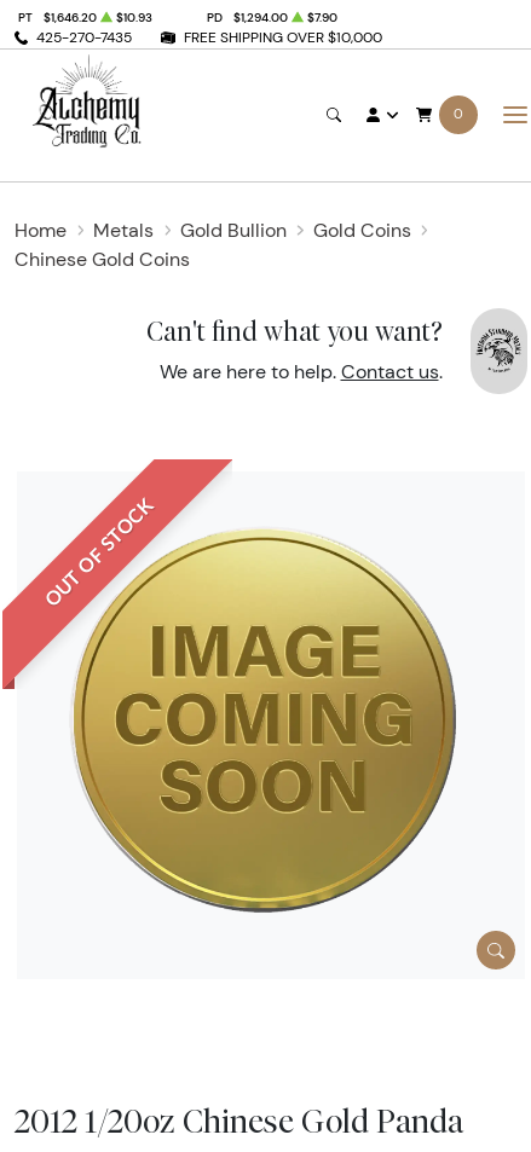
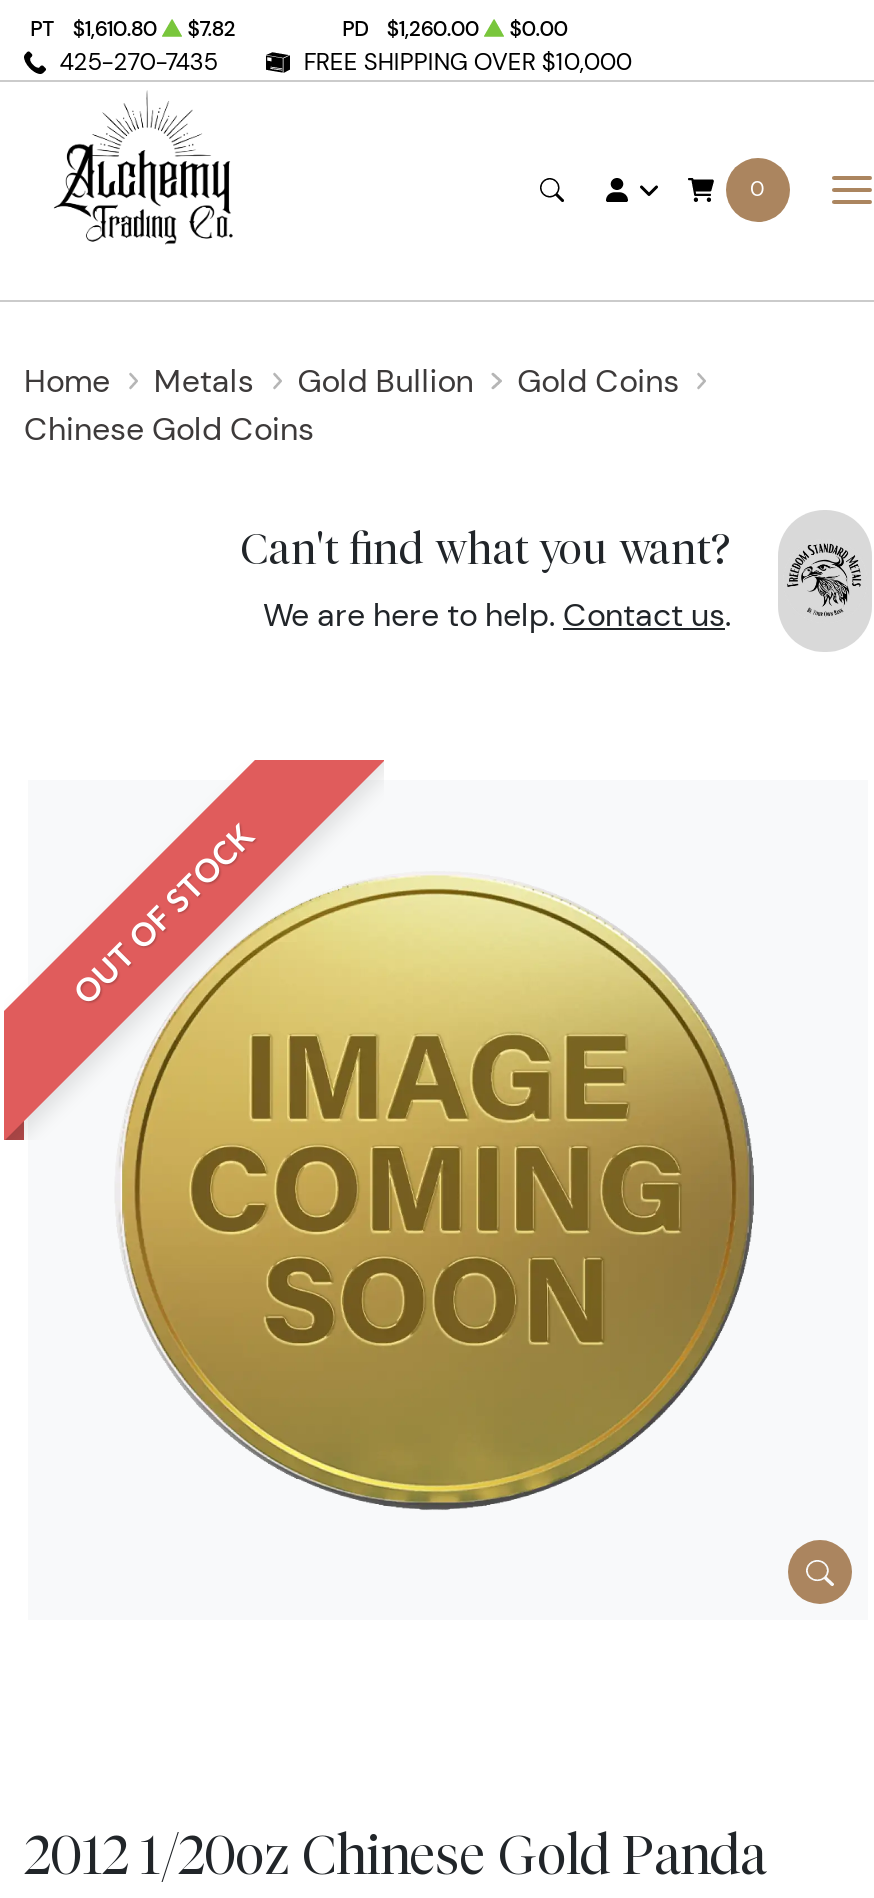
- $1,646.20
+ $1,610.80

- $10.93
+ $7.82

- $1,294.00
+ $1,260.00

- $7.90
+ $0.00
